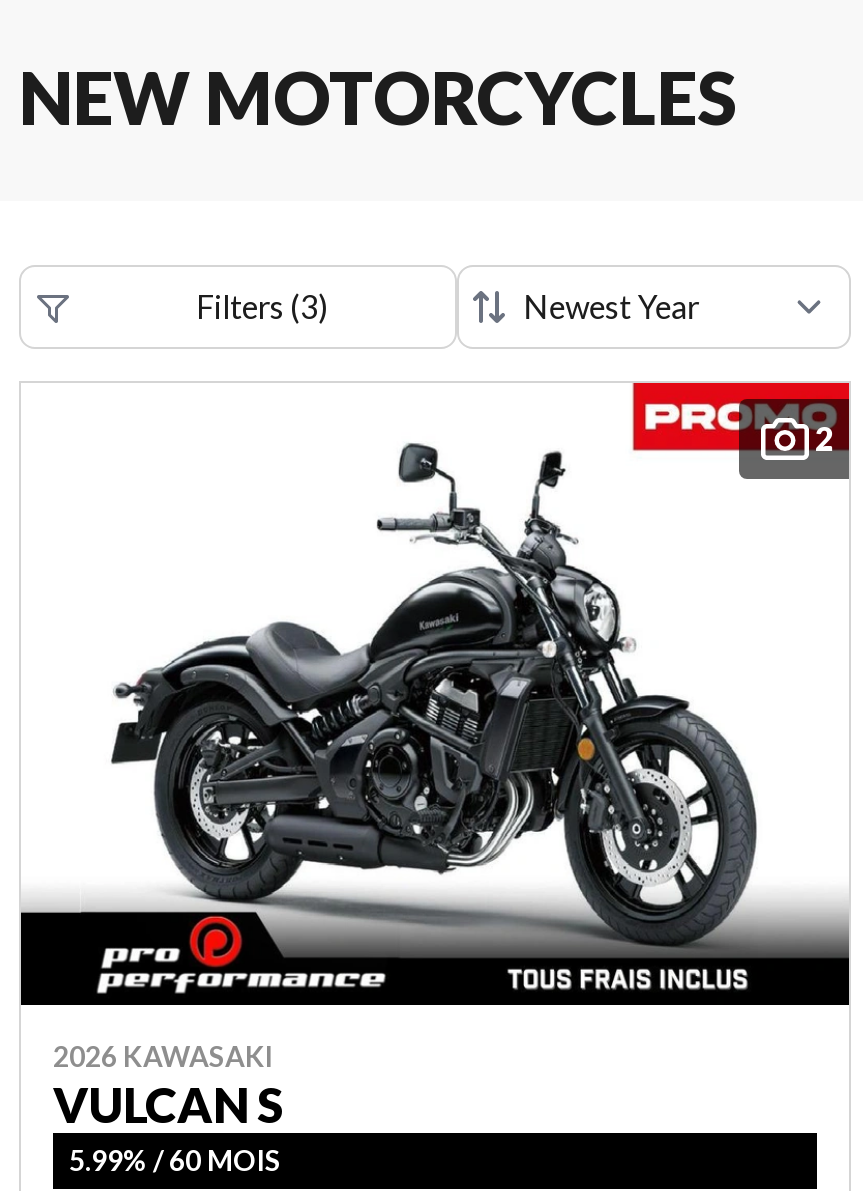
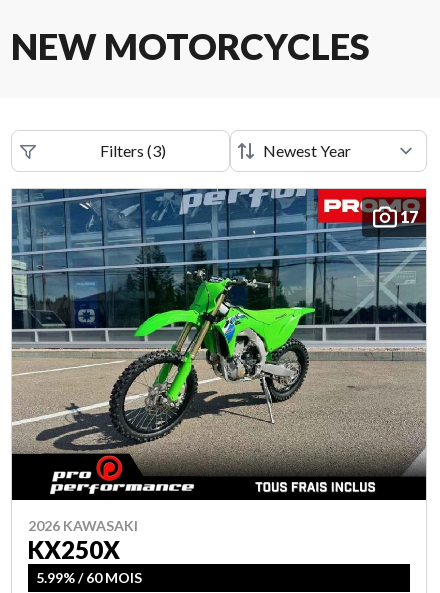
- [image]
- 2
+ [image]
+ 17

- VULCAN S
+ KX250X
